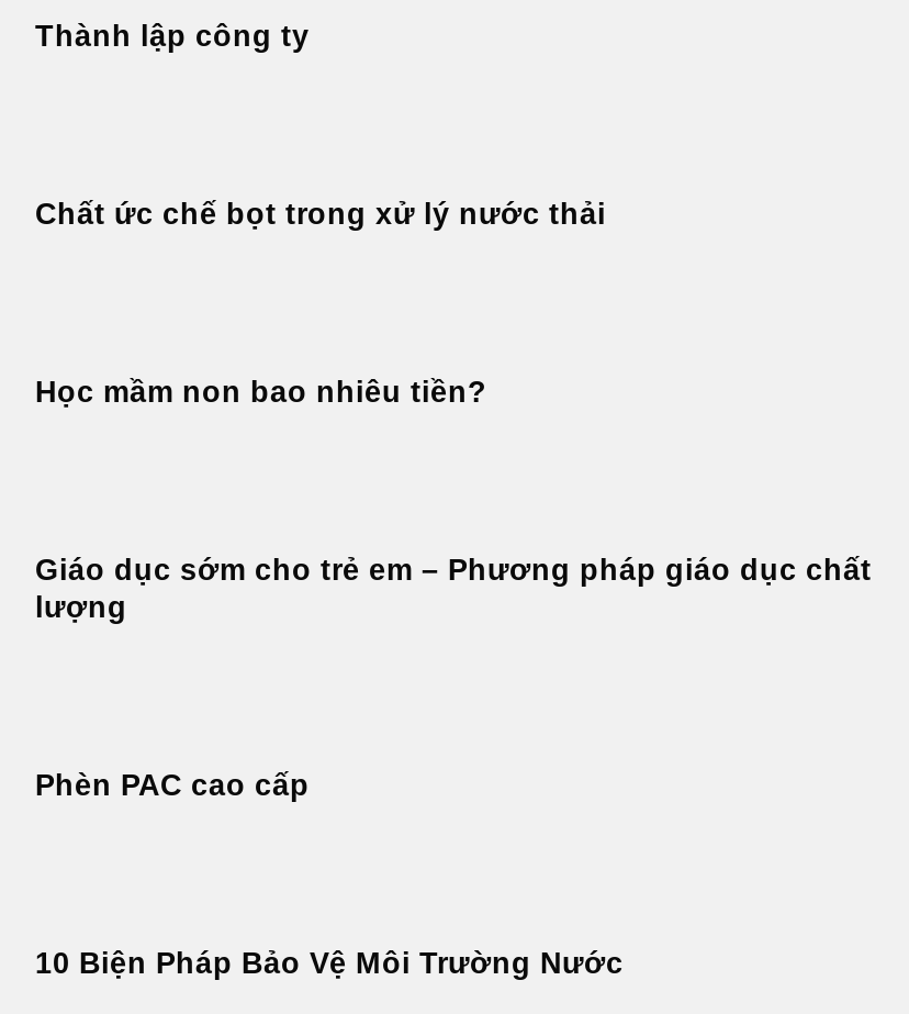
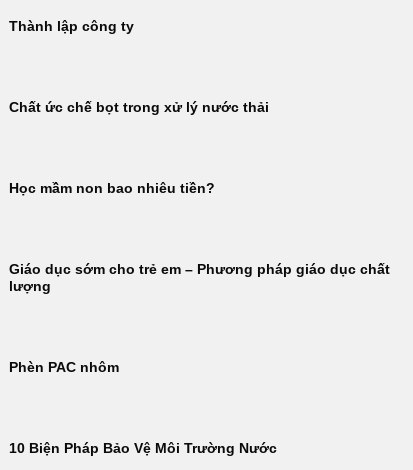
- Phèn PAC cao cấp
+ Phèn PAC nhôm
